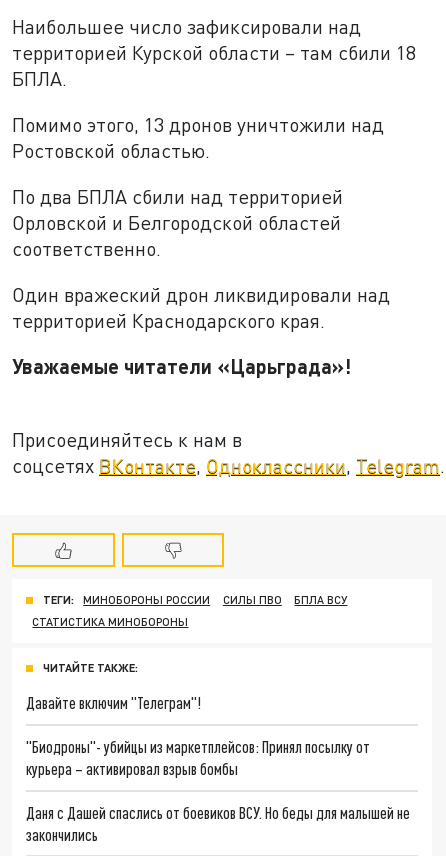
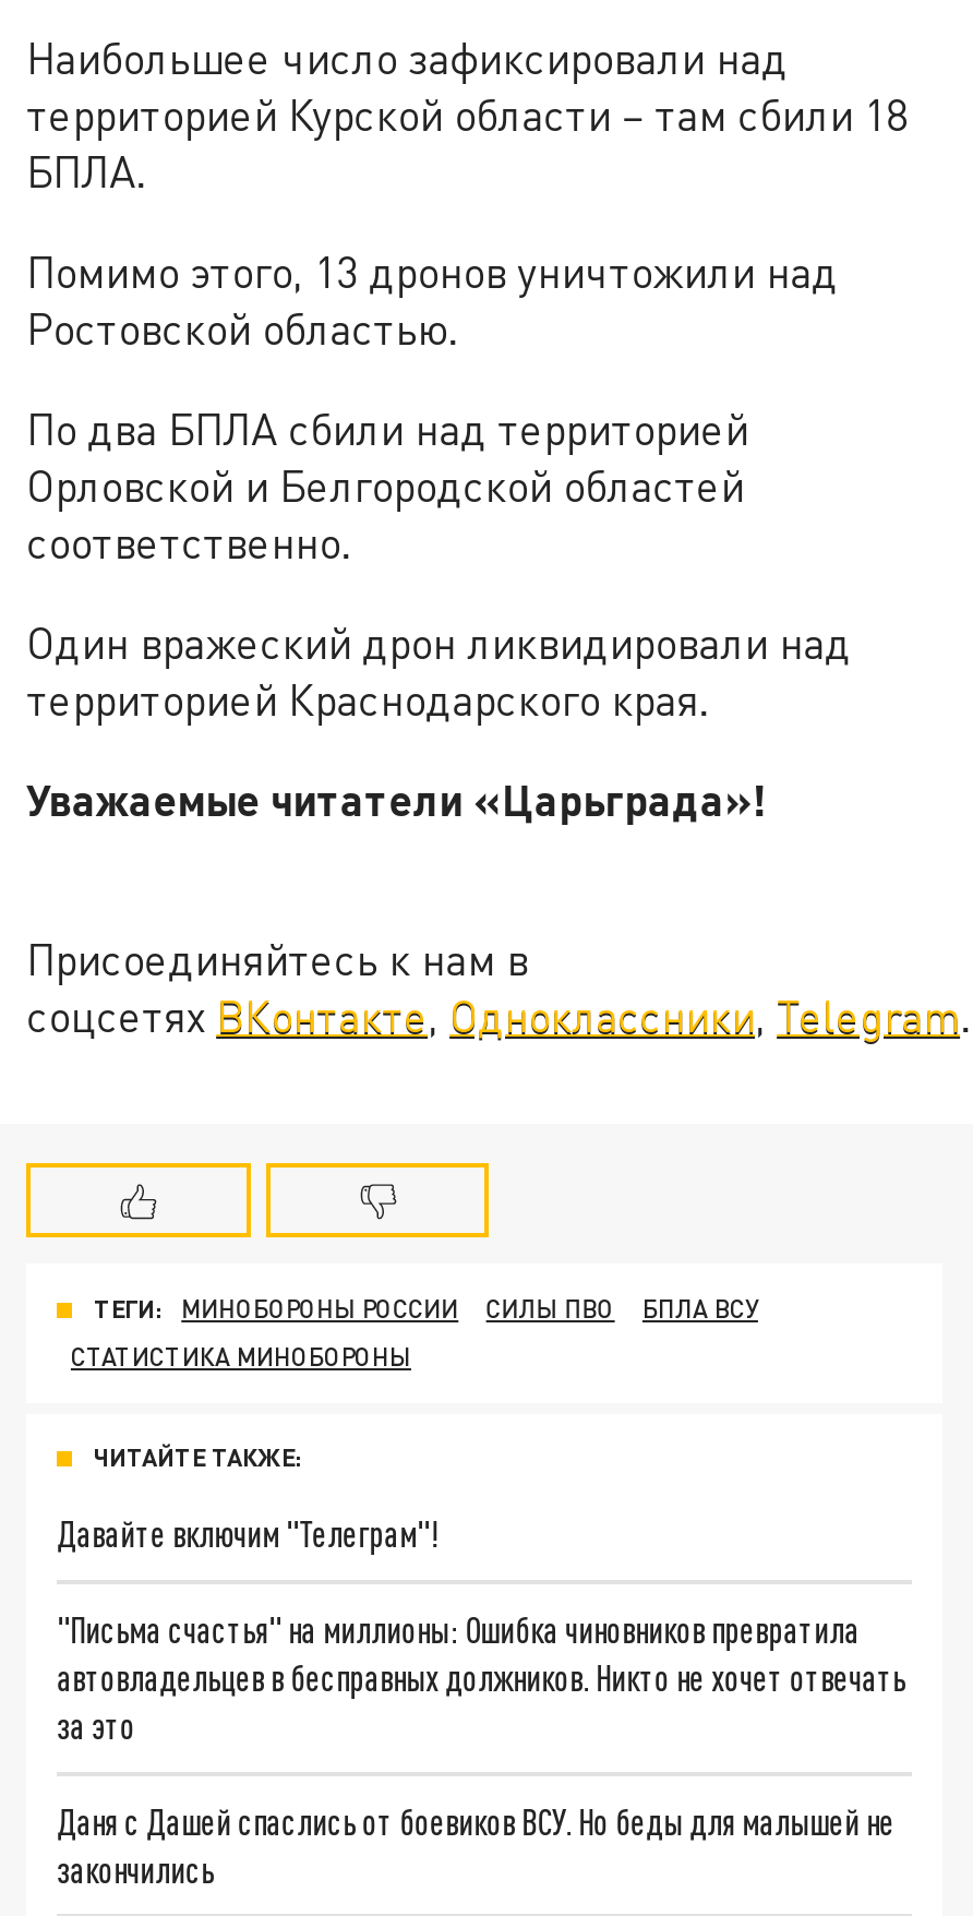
- "Биодроны"- убийцы из маркетплейсов: Принял посылку от
- курьера – активировал взрыв бомбы
+ "Письма счастья" на миллионы: Ошибка чиновников превратила
+ автовладельцев в бесправных должников. Никто не хочет отвечать
+ за это
